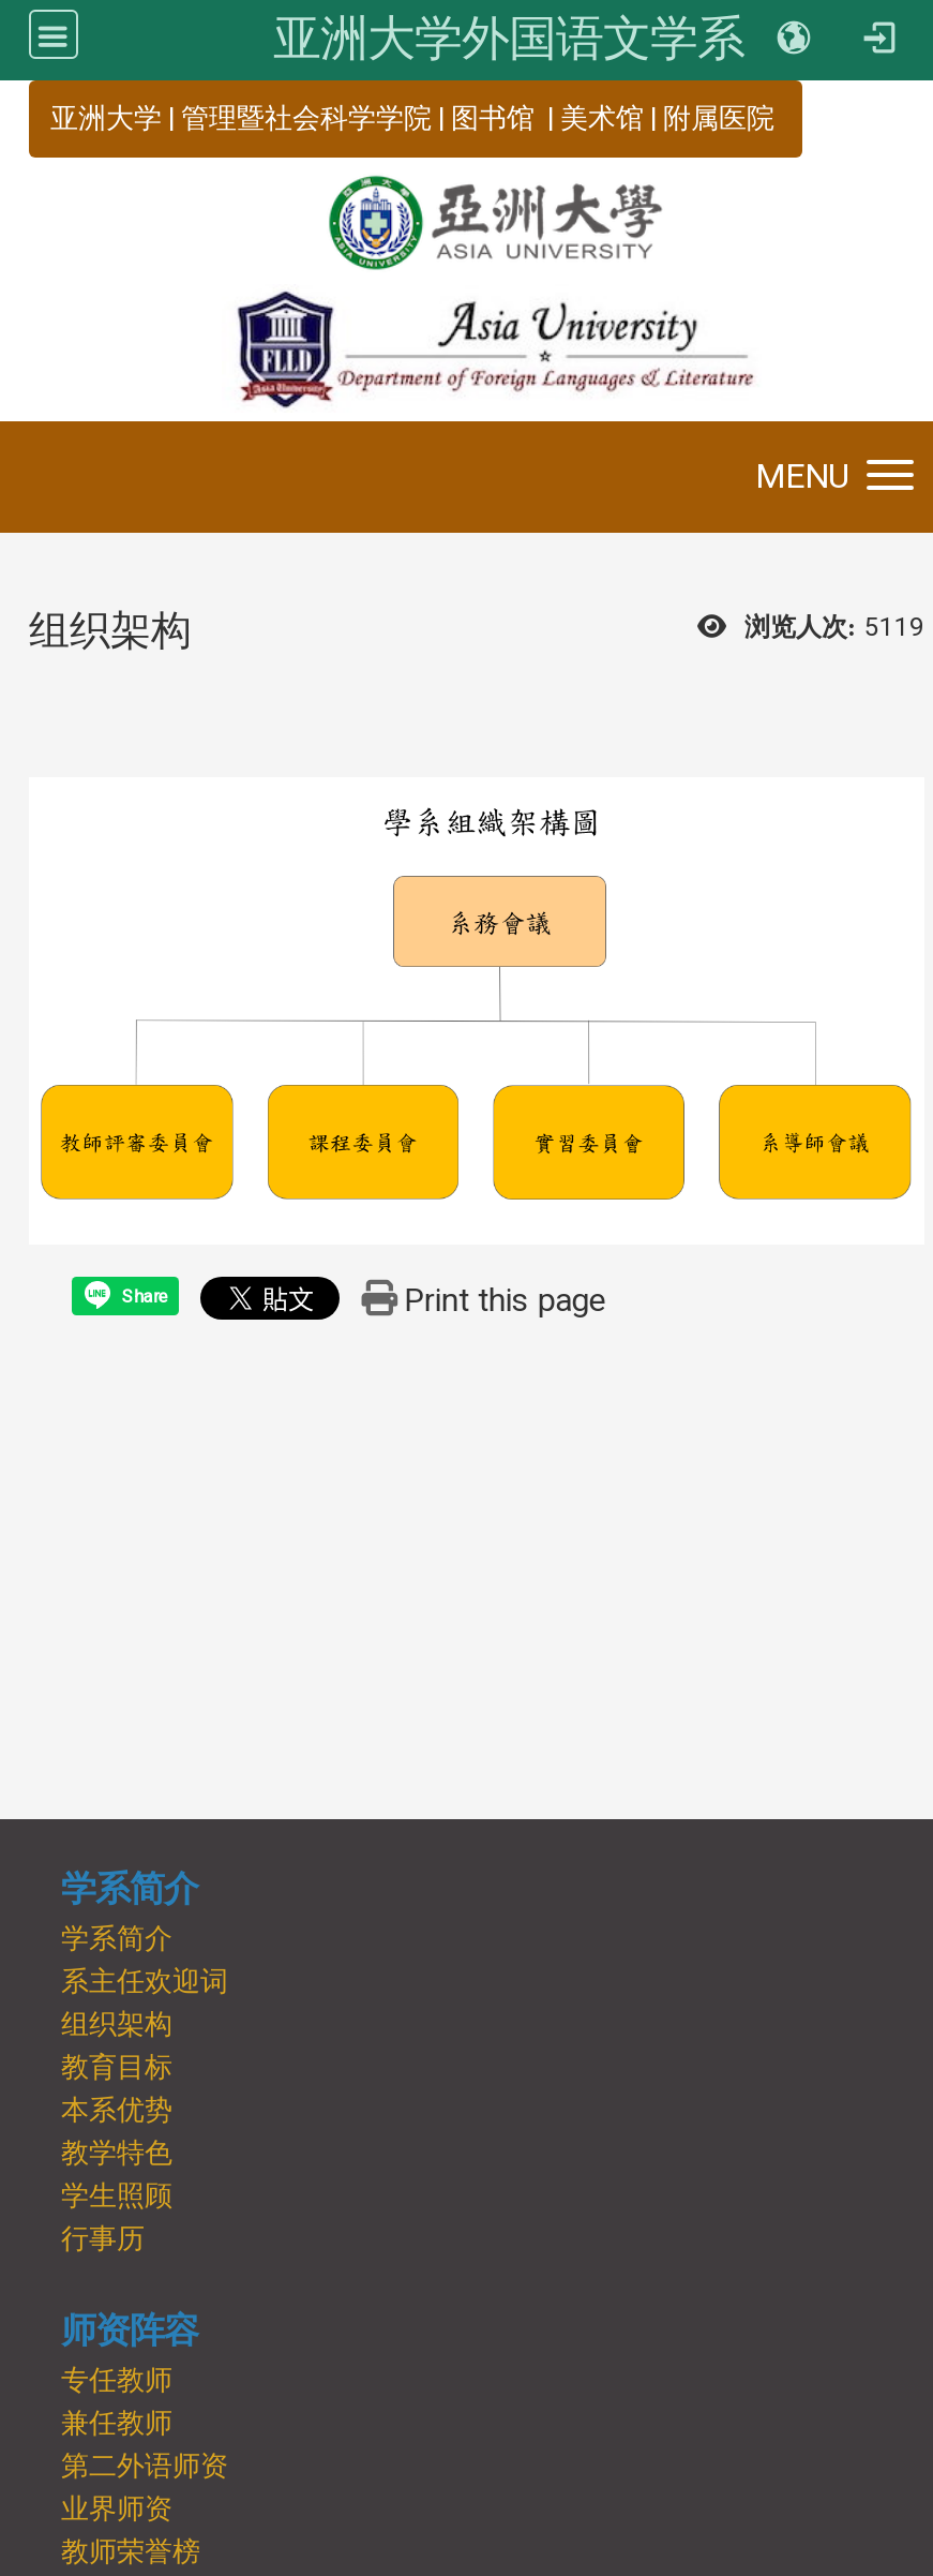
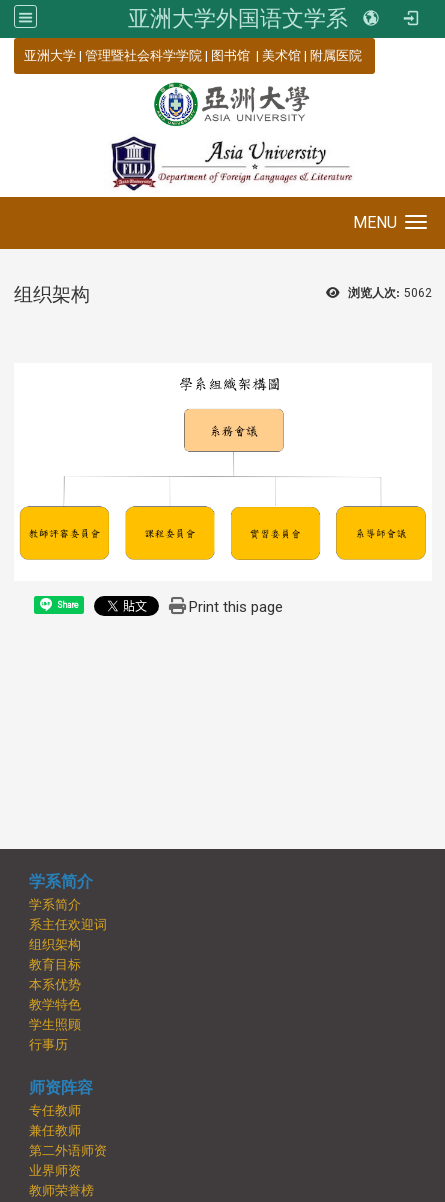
- 浏览人次: 5119
+ 浏览人次: 5062
